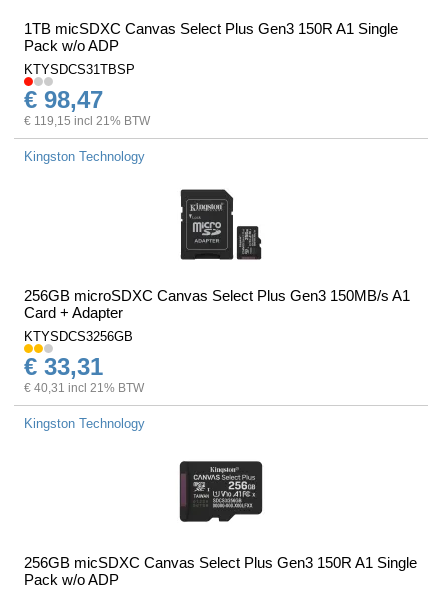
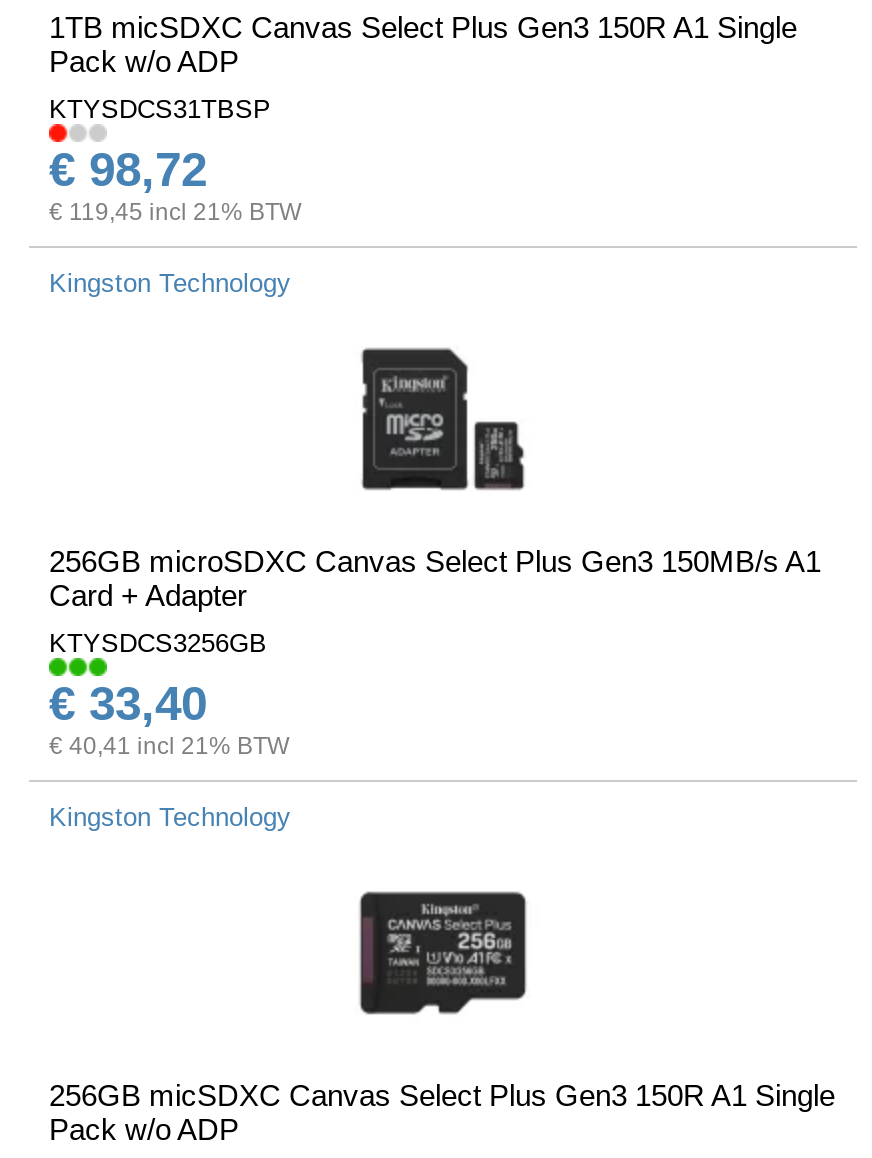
- € 98,47
+ € 98,72

- € 119,15 incl 21% BTW
+ € 119,45 incl 21% BTW

- € 33,31
+ € 33,40

- € 40,31 incl 21% BTW
+ € 40,41 incl 21% BTW
